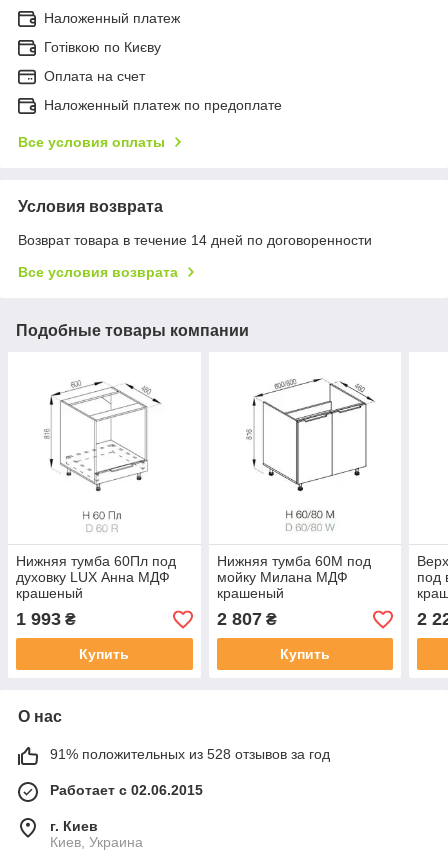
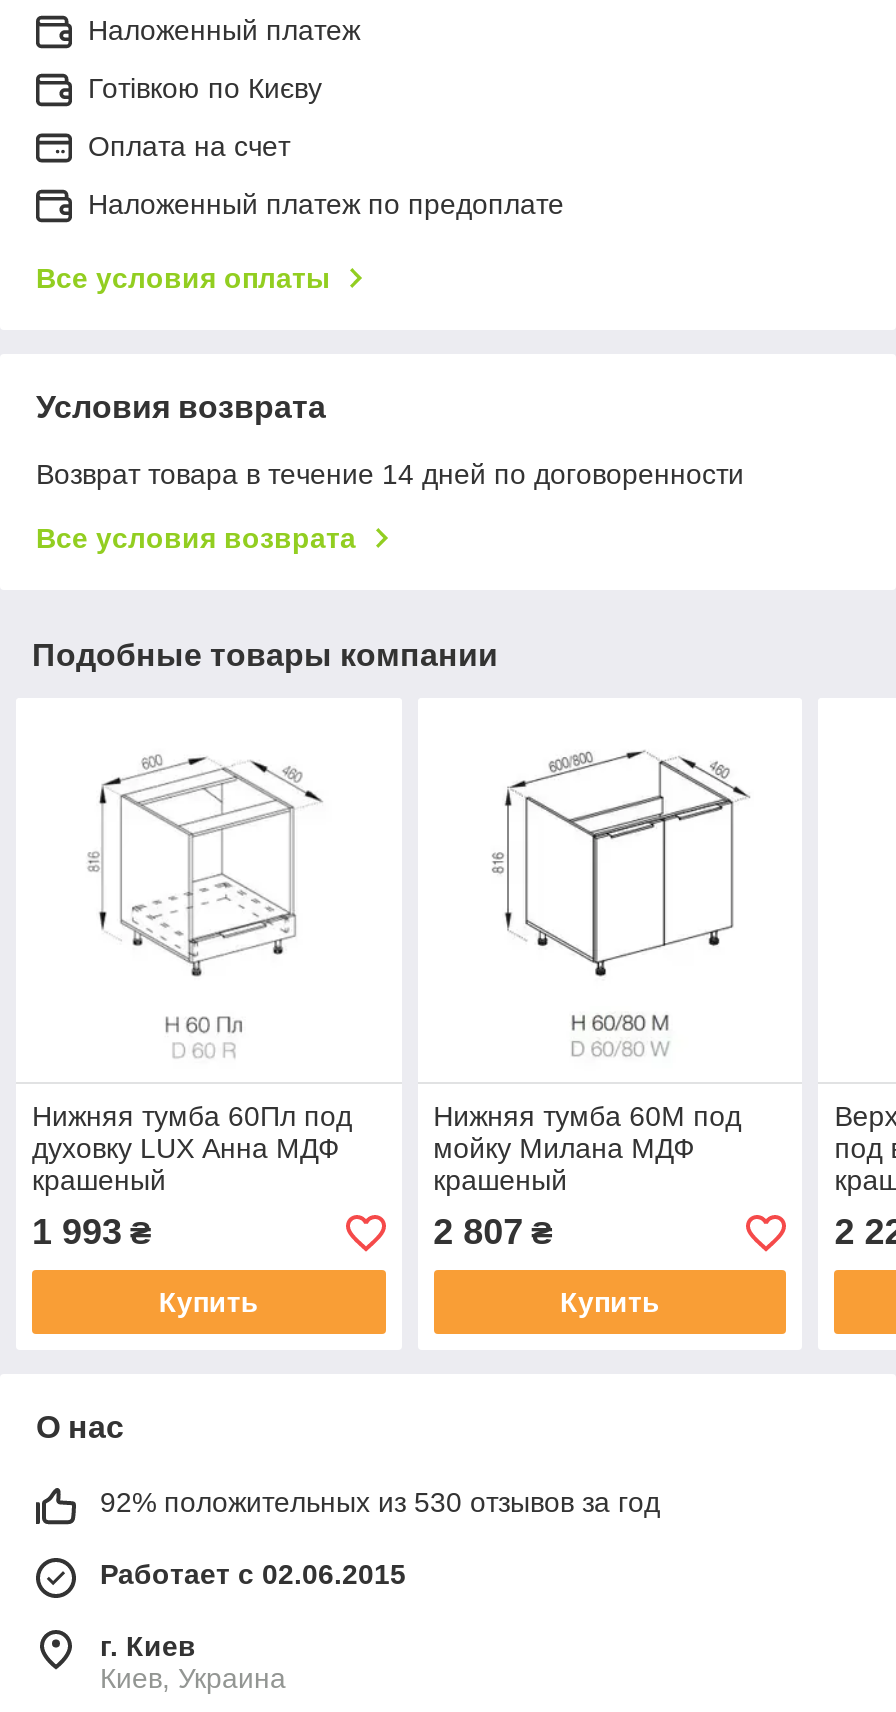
- 91% положительных из 528 отзывов за год
+ 92% положительных из 530 отзывов за год
